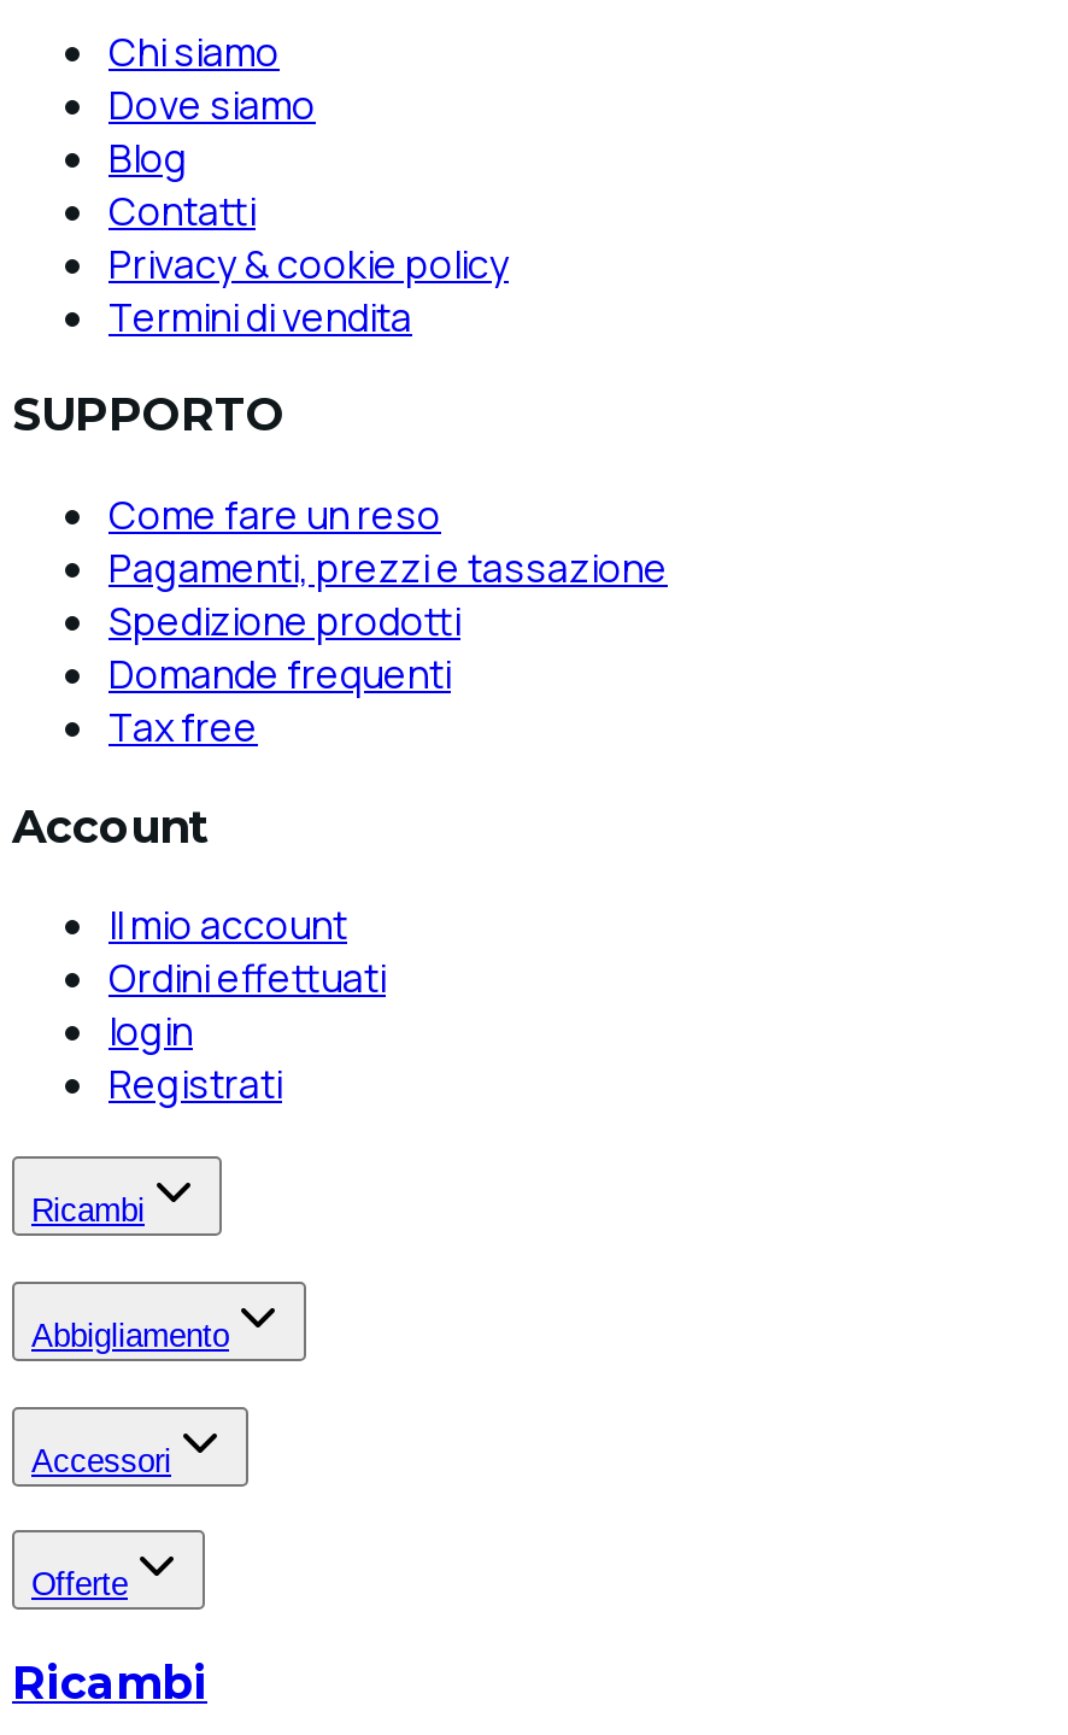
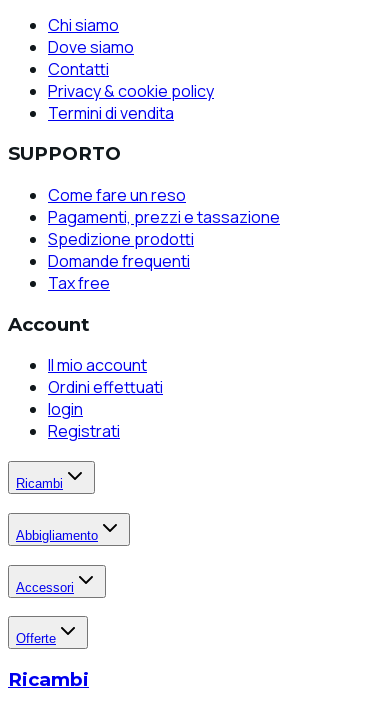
- Blog
